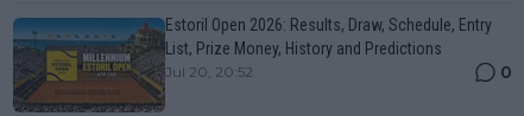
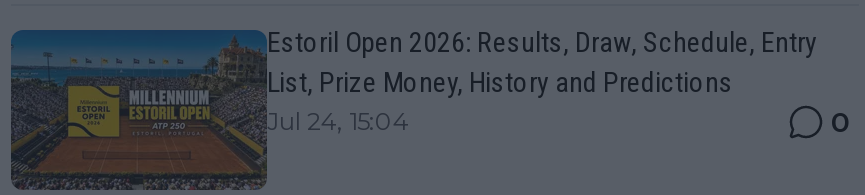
- Jul 20, 20:52
+ Jul 24, 15:04
